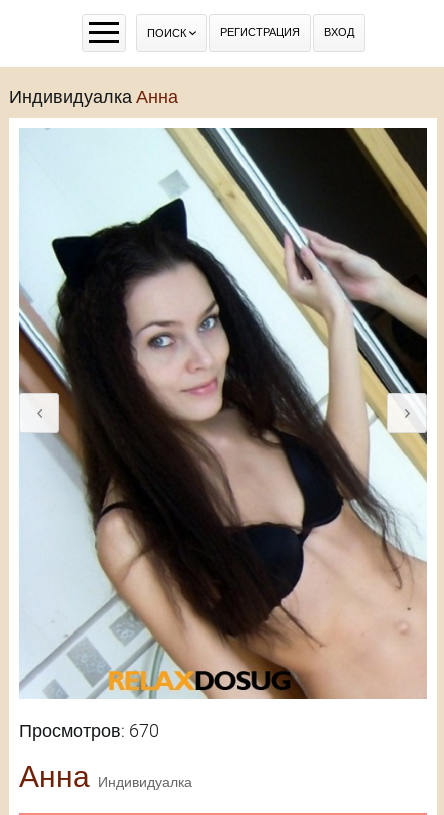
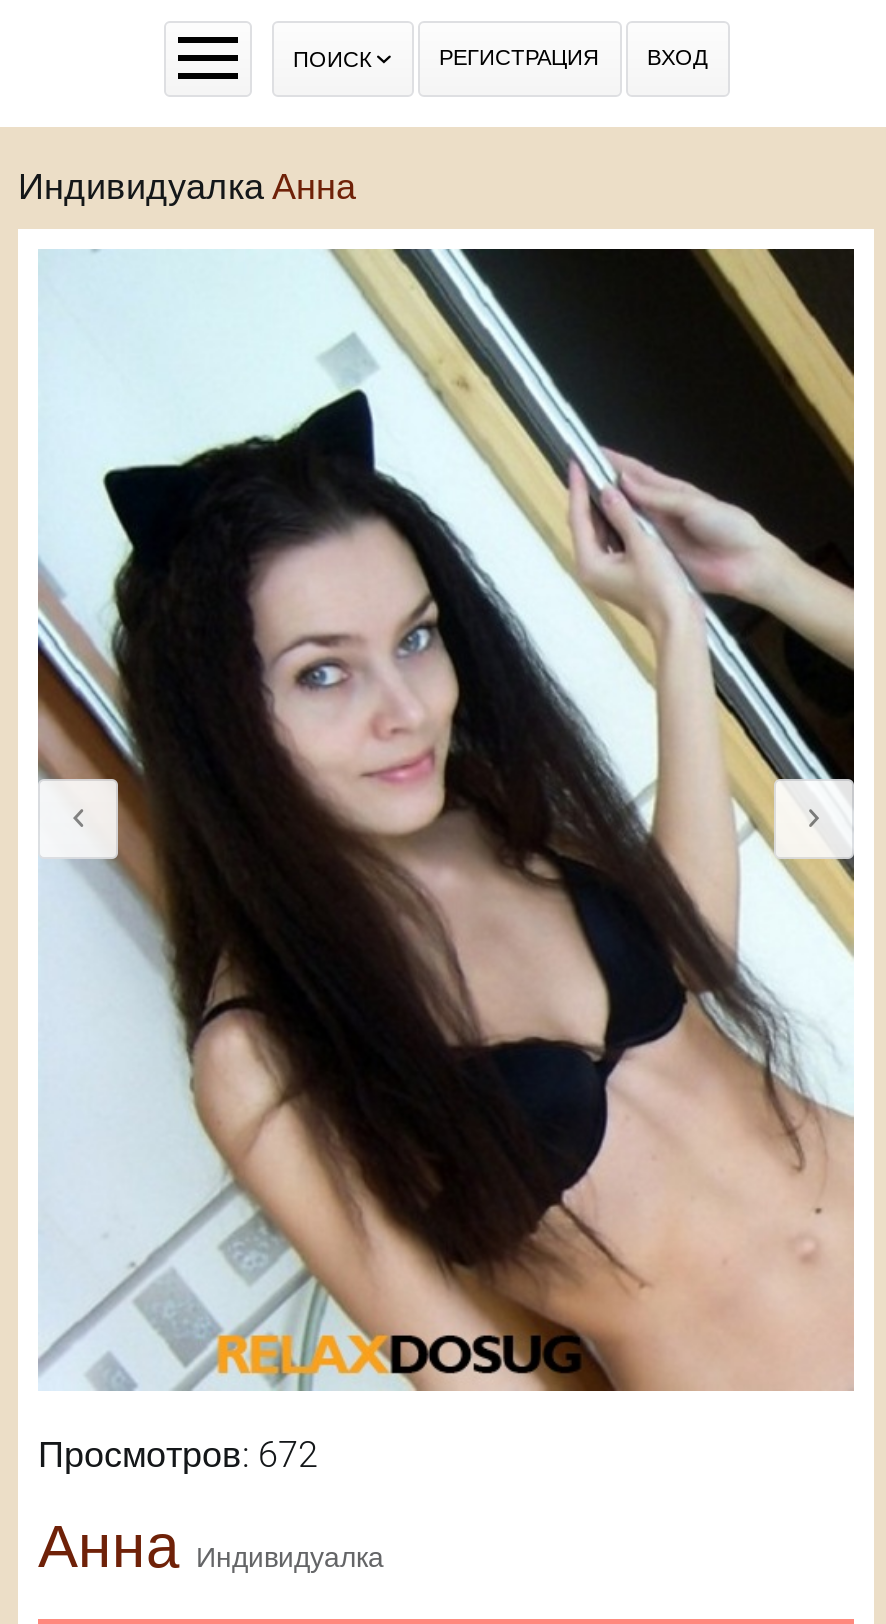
- Просмотров: 670
+ Просмотров: 672
